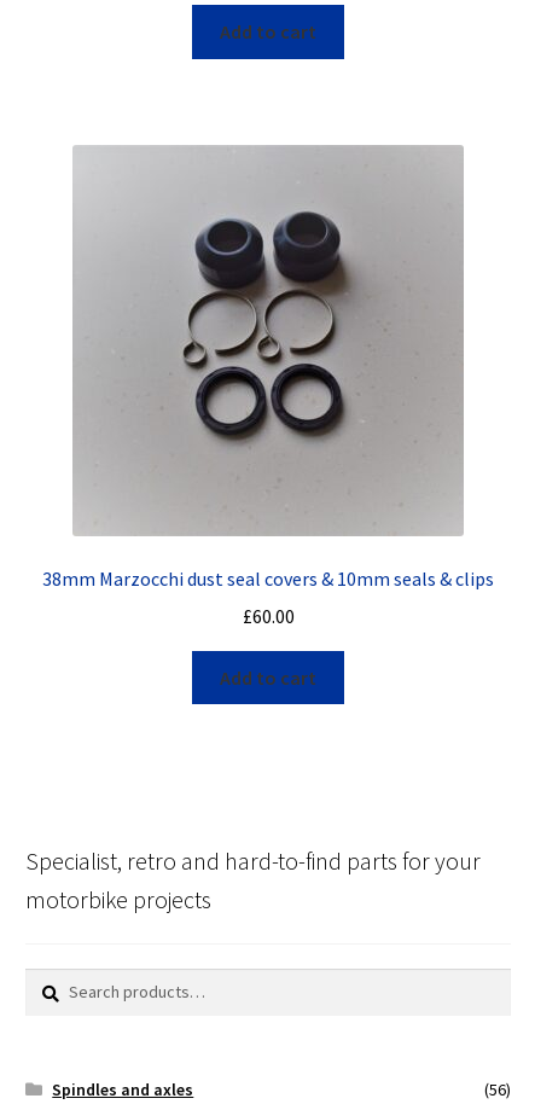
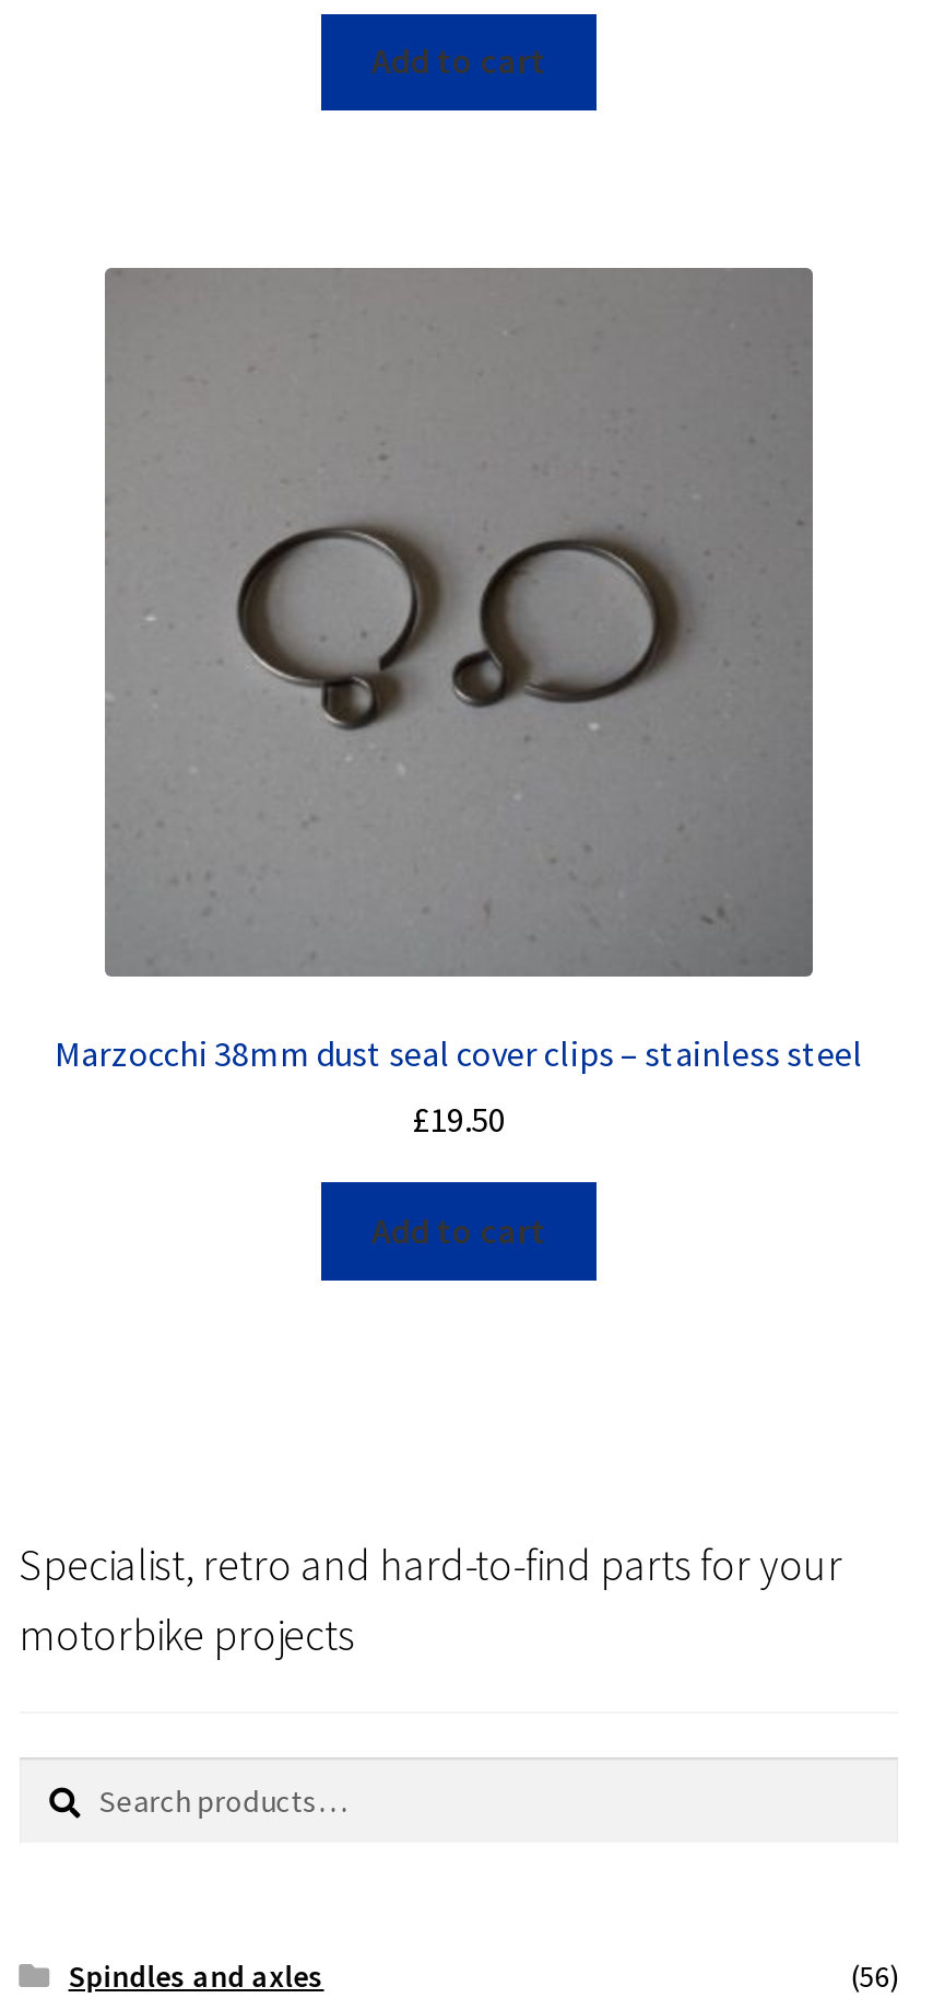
- [image]
- 38mm Marzocchi dust seal covers & 10mm seals & clips
+ [image]
+ Marzocchi 38mm dust seal cover clips – stainless steel

- £60.00
+ £19.50
